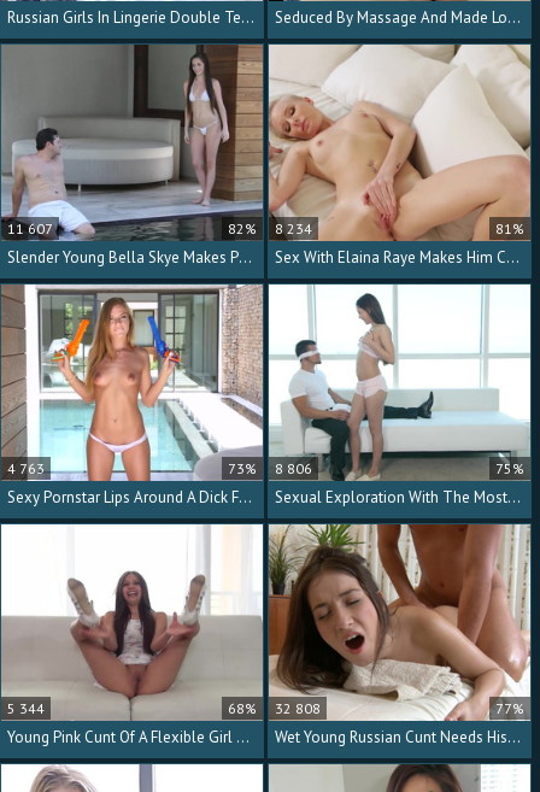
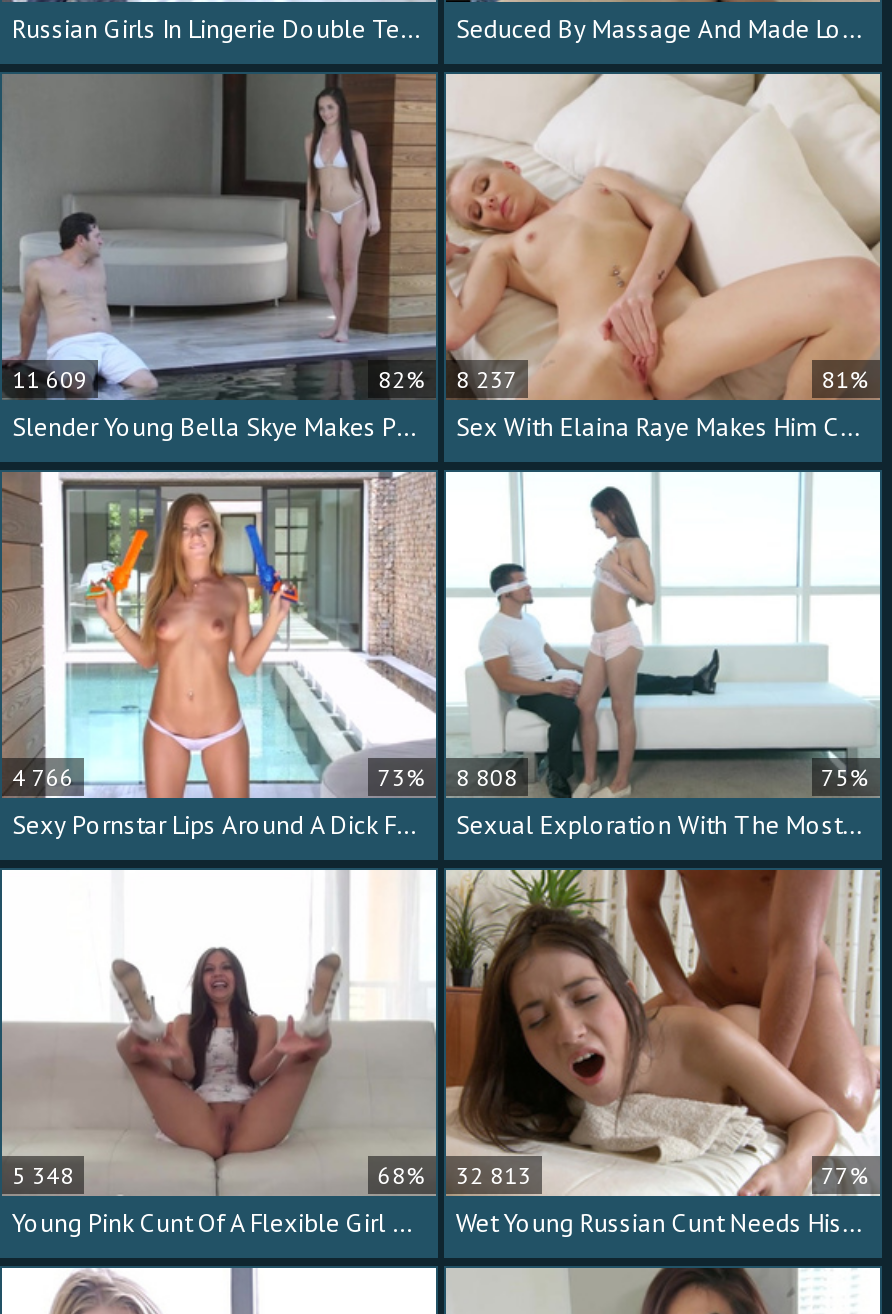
- 11 607
+ 11 609

- 82% 8 234
+ 82% 8 237

- 4 763
+ 4 766

- 73% 8 806
+ 73% 8 808

- 5 344
+ 5 348

- 68% 32 808
+ 68% 32 813
